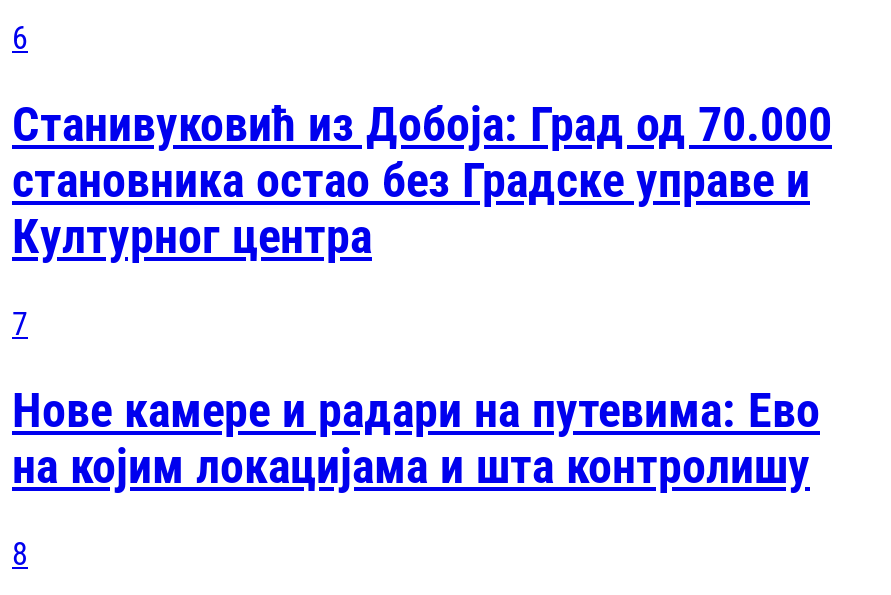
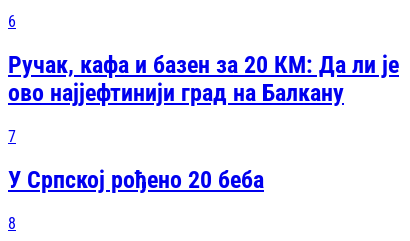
- Станивуковић из Добоја: Град од 70.000
- становника остао без Градске управе и
- Културног центра
+ Ручак, кафа и базен за 20 КМ: Да ли је
+ ово најјефтинији град на Балкану

- Нове камере и радари на путевима: Ево
- на којим локацијама и шта контролишу
+ У Српској рођено 20 беба
